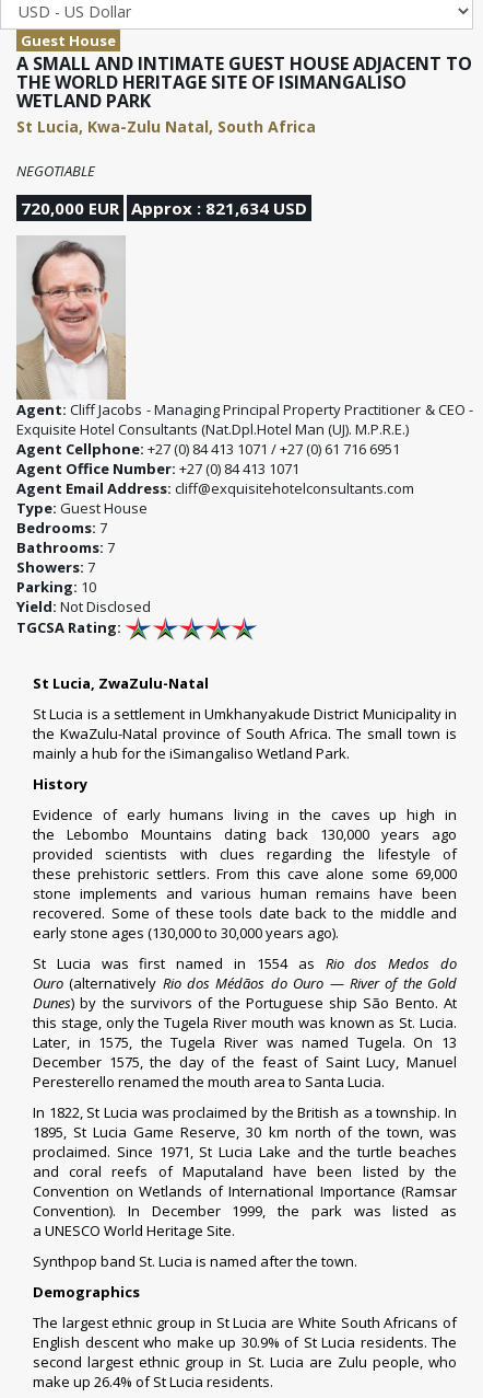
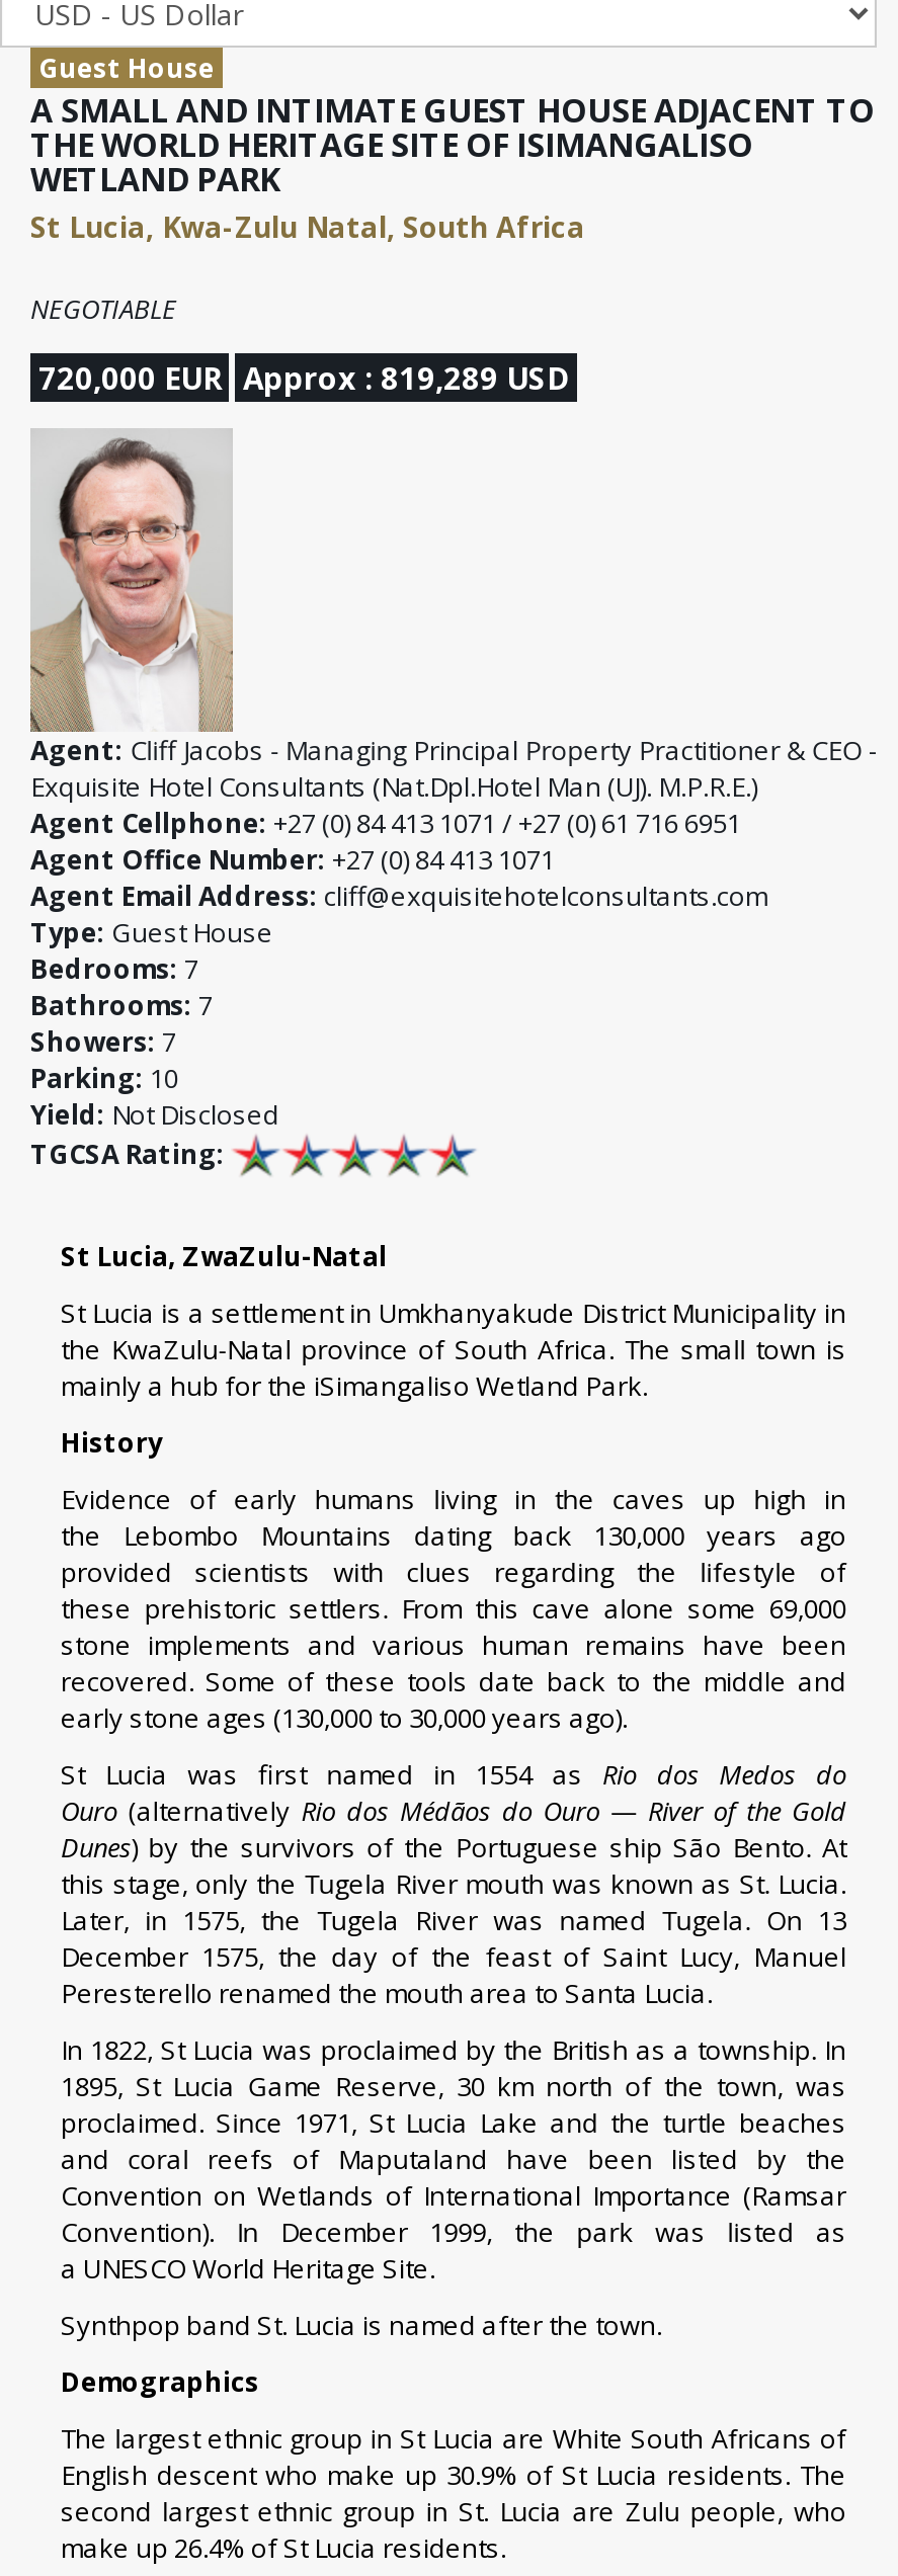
- 720,000 EUR Approx : 821,634 USD
+ 720,000 EUR Approx : 819,289 USD
